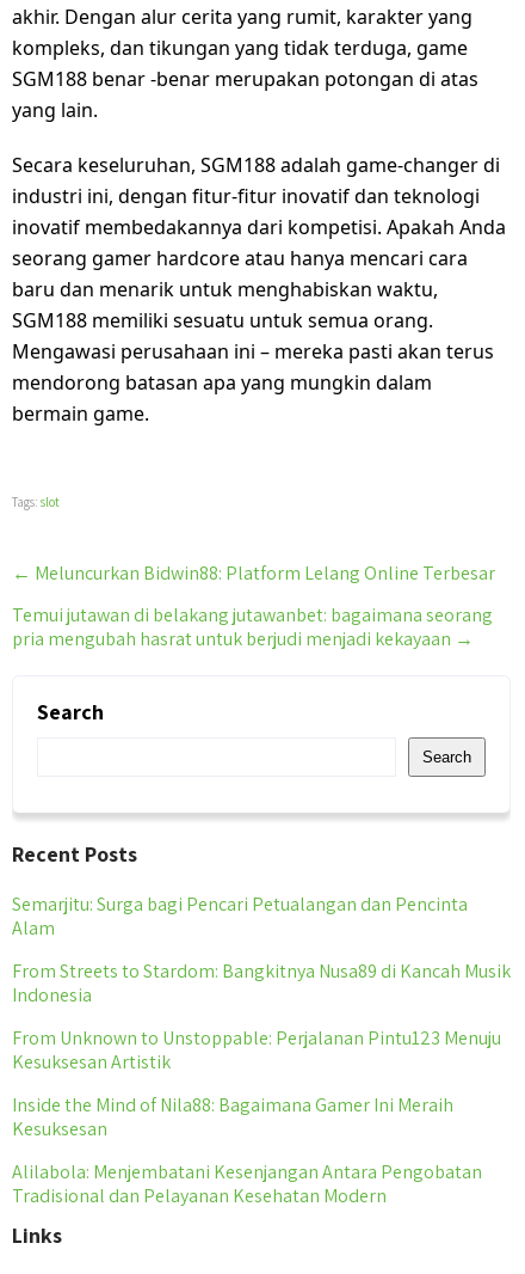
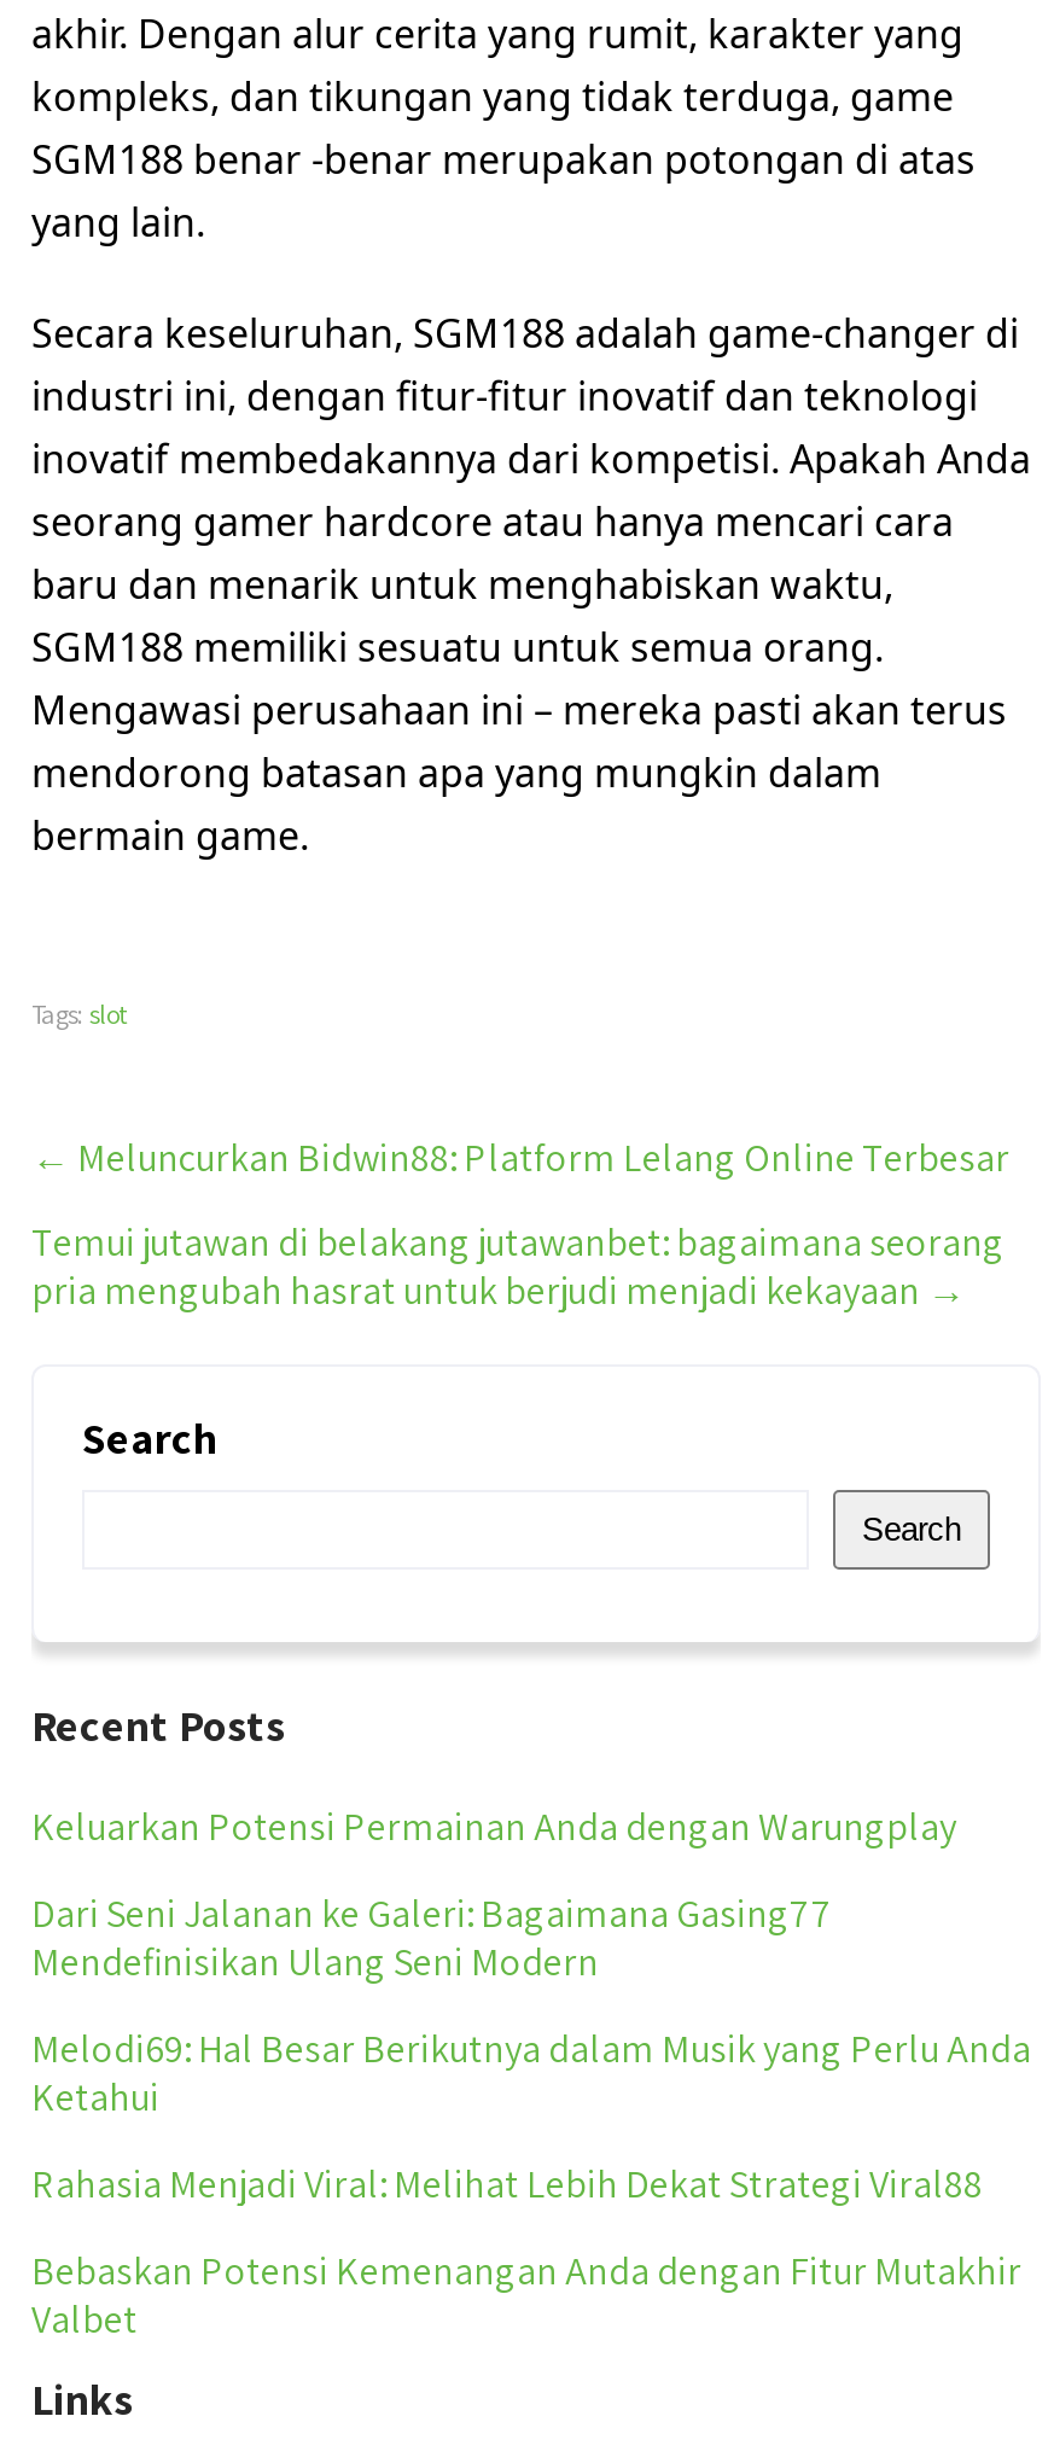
- Semarjitu: Surga bagi Pencari Petualangan dan Pencinta
- Alam
+ Keluarkan Potensi Permainan Anda dengan Warungplay

- From Streets to Stardom: Bangkitnya Nusa89 di Kancah Musik
- Indonesia
+ Dari Seni Jalanan ke Galeri: Bagaimana Gasing77
+ Mendefinisikan Ulang Seni Modern

- From Unknown to Unstoppable: Perjalanan Pintu123 Menuju
- Kesuksesan Artistik
+ Melodi69: Hal Besar Berikutnya dalam Musik yang Perlu Anda
+ Ketahui

- Inside the Mind of Nila88: Bagaimana Gamer Ini Meraih
- Kesuksesan
+ Rahasia Menjadi Viral: Melihat Lebih Dekat Strategi Viral88

- Alilabola: Menjembatani Kesenjangan Antara Pengobatan
- Tradisional dan Pelayanan Kesehatan Modern
+ Bebaskan Potensi Kemenangan Anda dengan Fitur Mutakhir
+ Valbet
